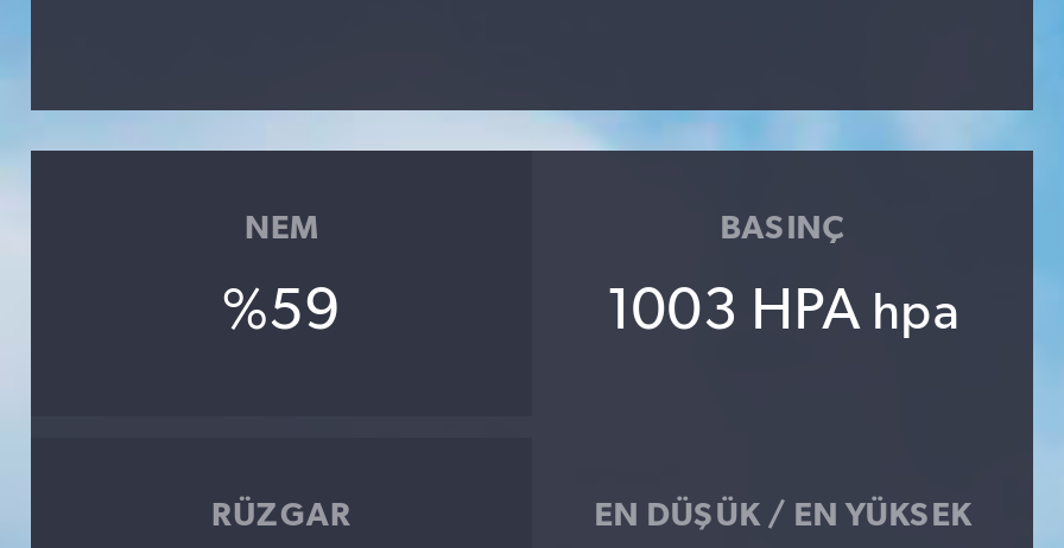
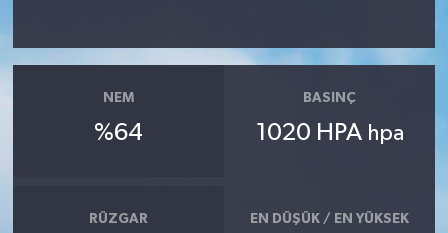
- %59
+ %64

- 1003 HPA hpa
+ 1020 HPA hpa
